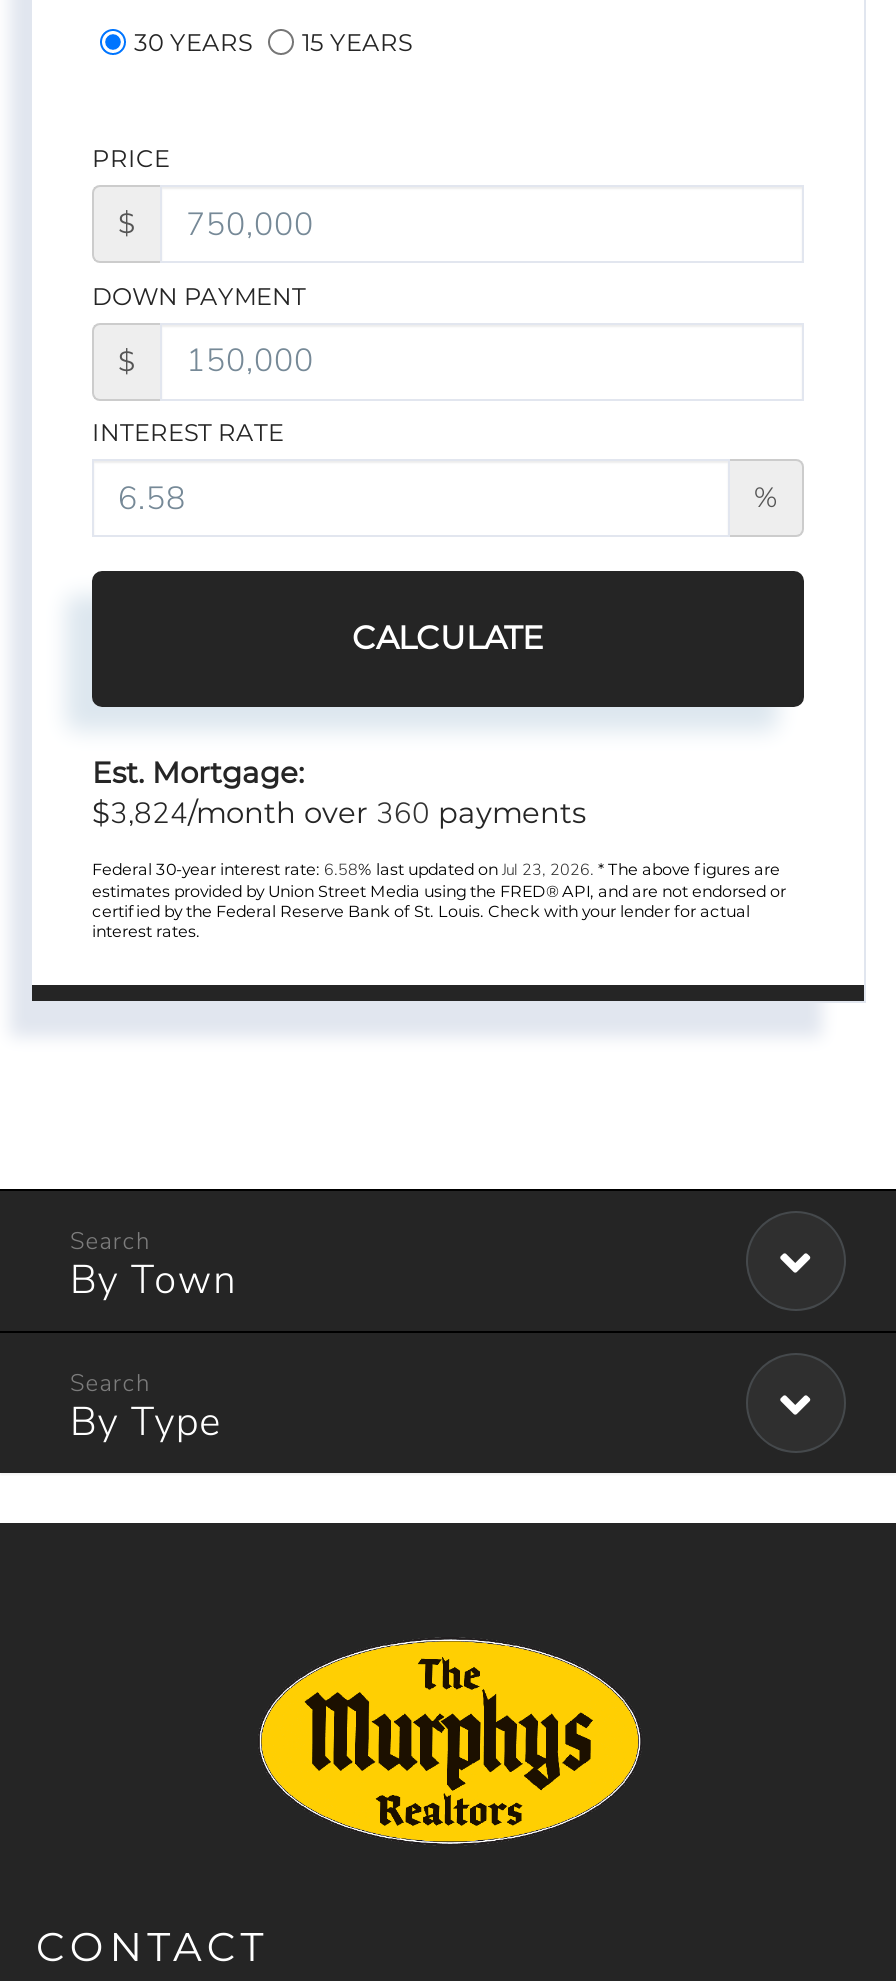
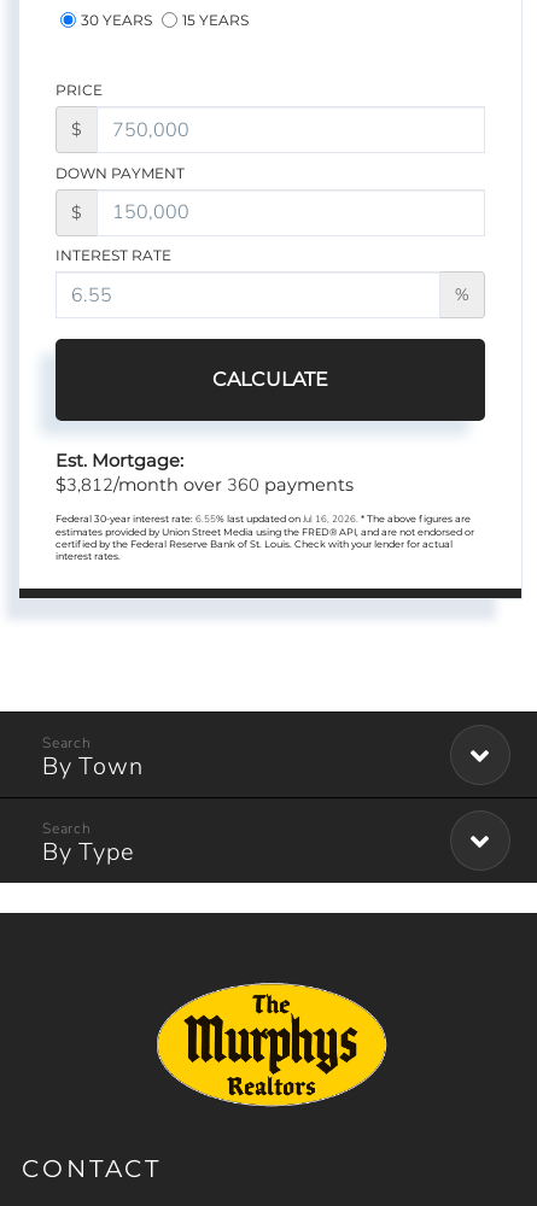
- $3,824/month over 360 payments
+ $3,812/month over 360 payments

- Federal 30-year interest rate: 6.58% last updated on Jul 23, 2026. * The above figures are
+ Federal 30-year interest rate: 6.55% last updated on Jul 16, 2026. * The above figures are
